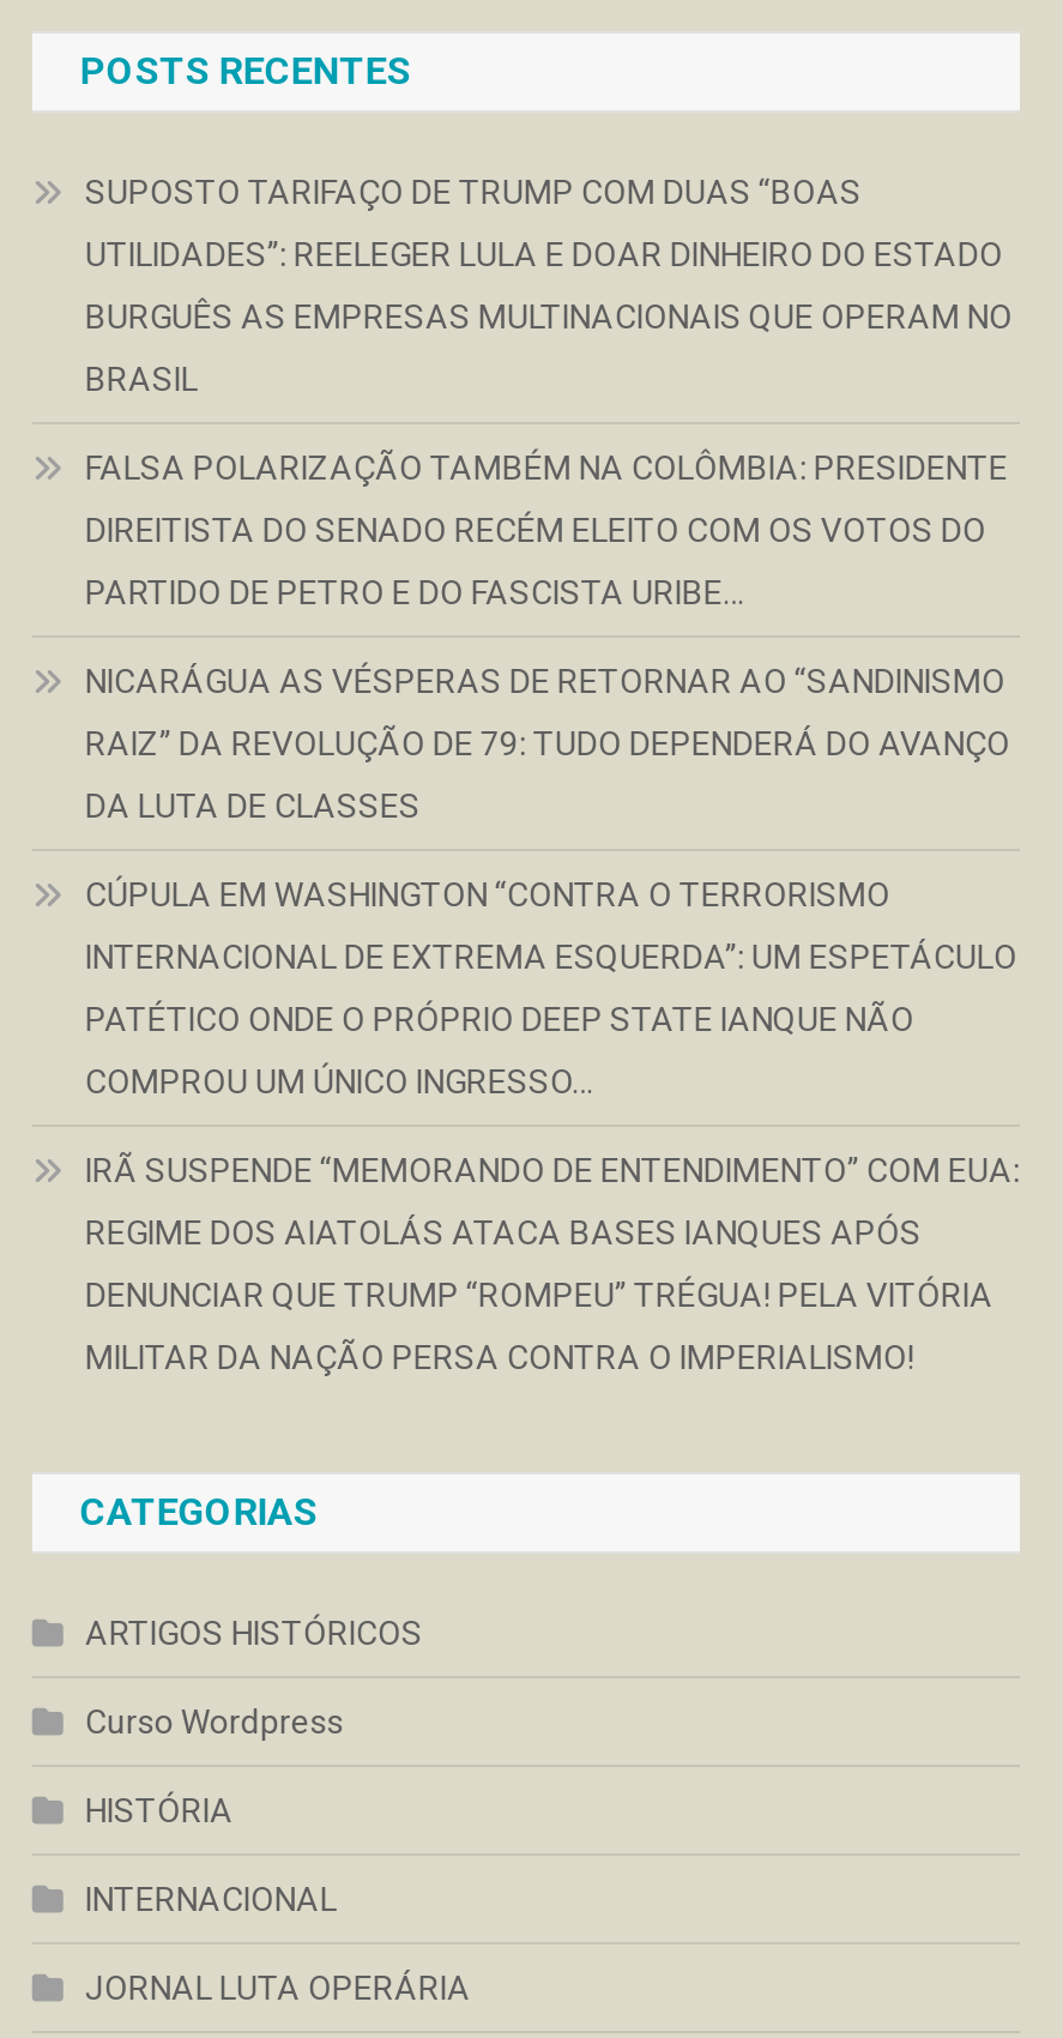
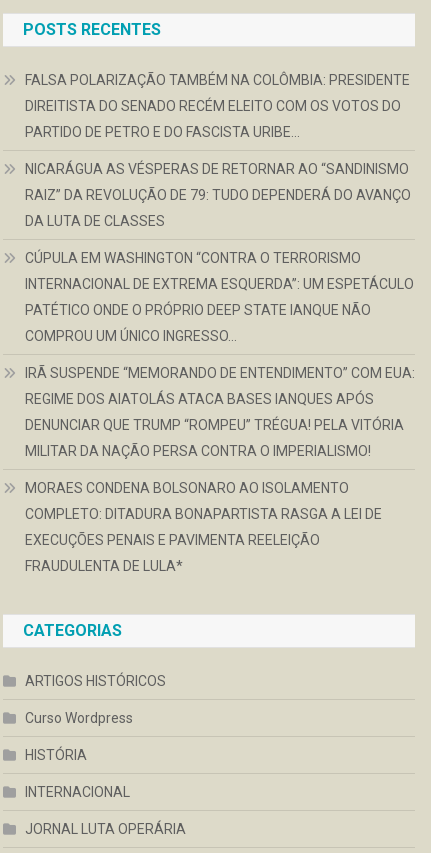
- SUPOSTO TARIFAÇO DE TRUMP COM DUAS “BOAS
- UTILIDADES”: REELEGER LULA E DOAR DINHEIRO DO ESTADO
- BURGUÊS AS EMPRESAS MULTINACIONAIS QUE OPERAM NO
- BRASIL

moved up: FALSA POLARIZAÇÃO TAMBÉM NA COLÔMBIA: PRESIDENTE | DIREITISTA DO SENADO RECÉM ELEITO COM OS VOTOS DO | PARTIDO DE PETRO E DO FASCISTA URIBE… | ... | DENUNCIAR QUE TRUMP “ROMPEU” TRÉGUA! PELA VITÓRIA | MILITAR DA NAÇÃO PERSA CONTRA O IMPERIALISMO!

+ MORAES CONDENA BOLSONARO AO ISOLAMENTO
+ COMPLETO: DITADURA BONAPARTISTA RASGA A LEI DE
+ EXECUÇÕES PENAIS E PAVIMENTA REELEIÇÃO
+ FRAUDULENTA DE LULA*
